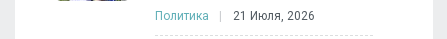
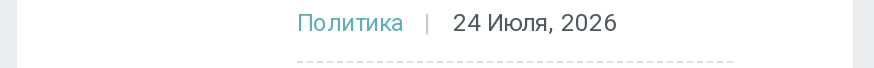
- Политика 21 Июля, 2026
+ Политика 24 Июля, 2026
